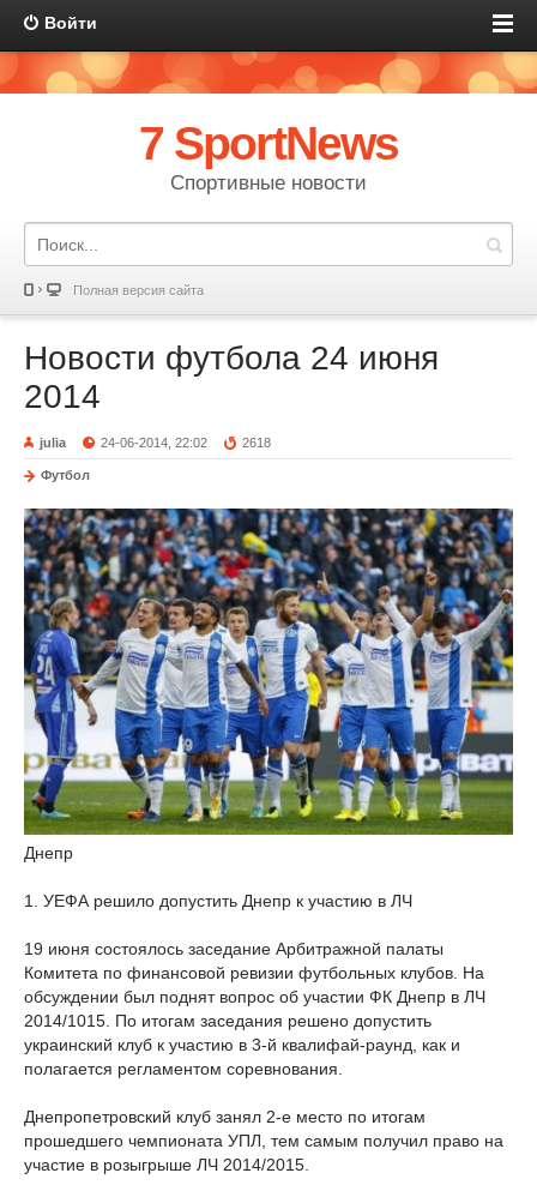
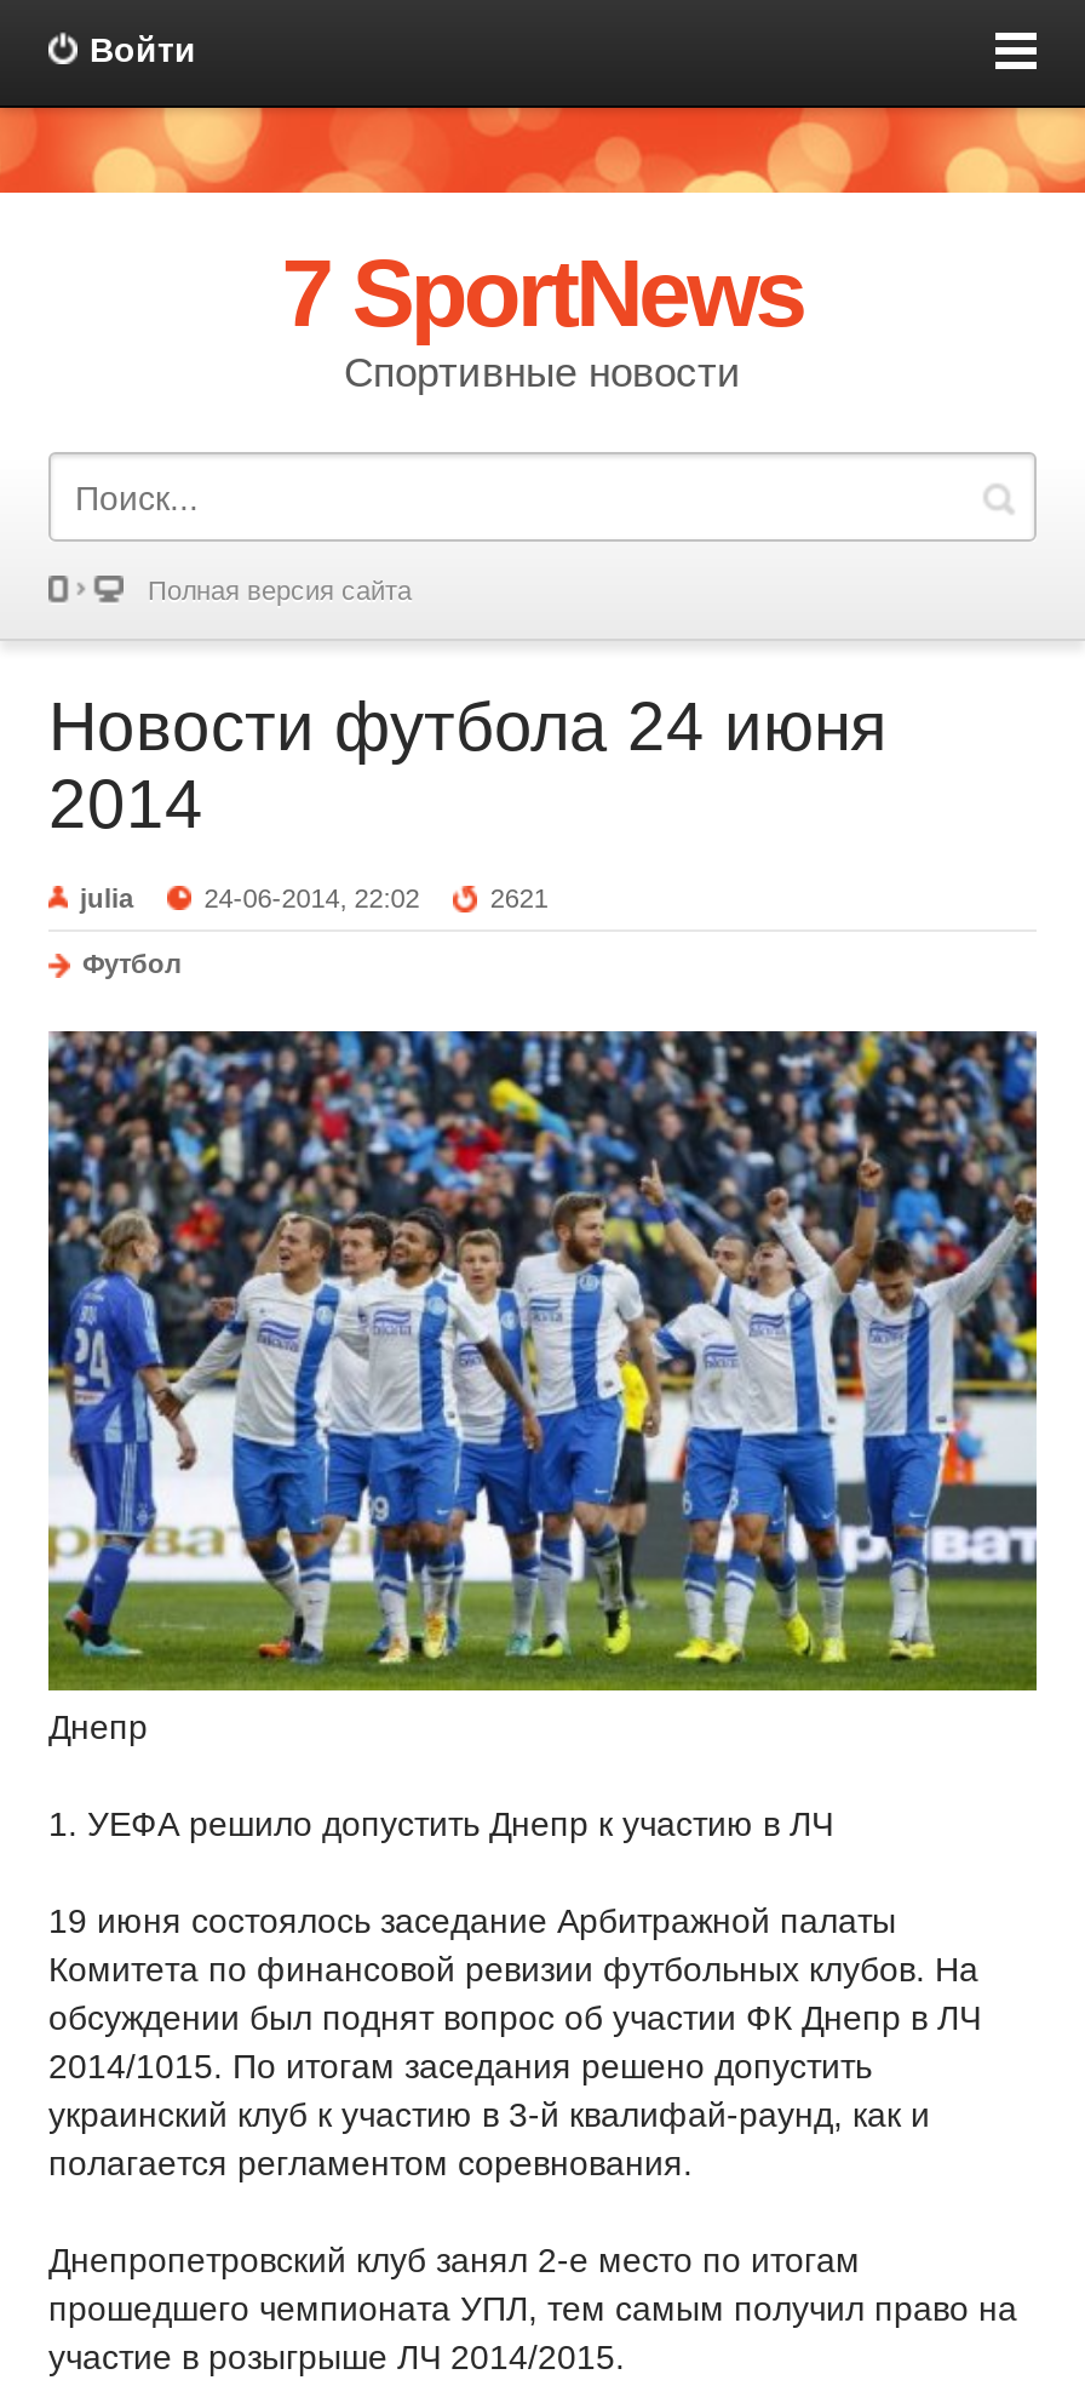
- 2618
+ 2621
